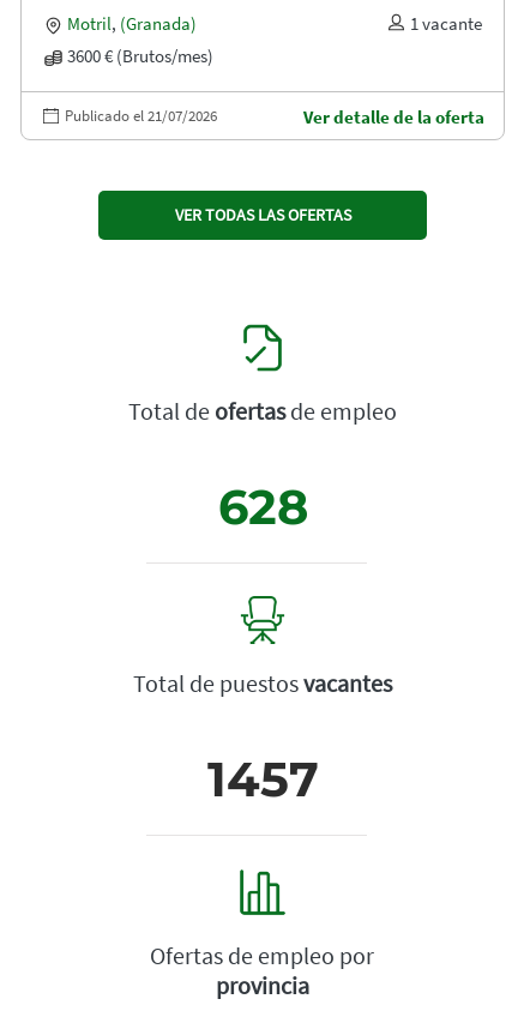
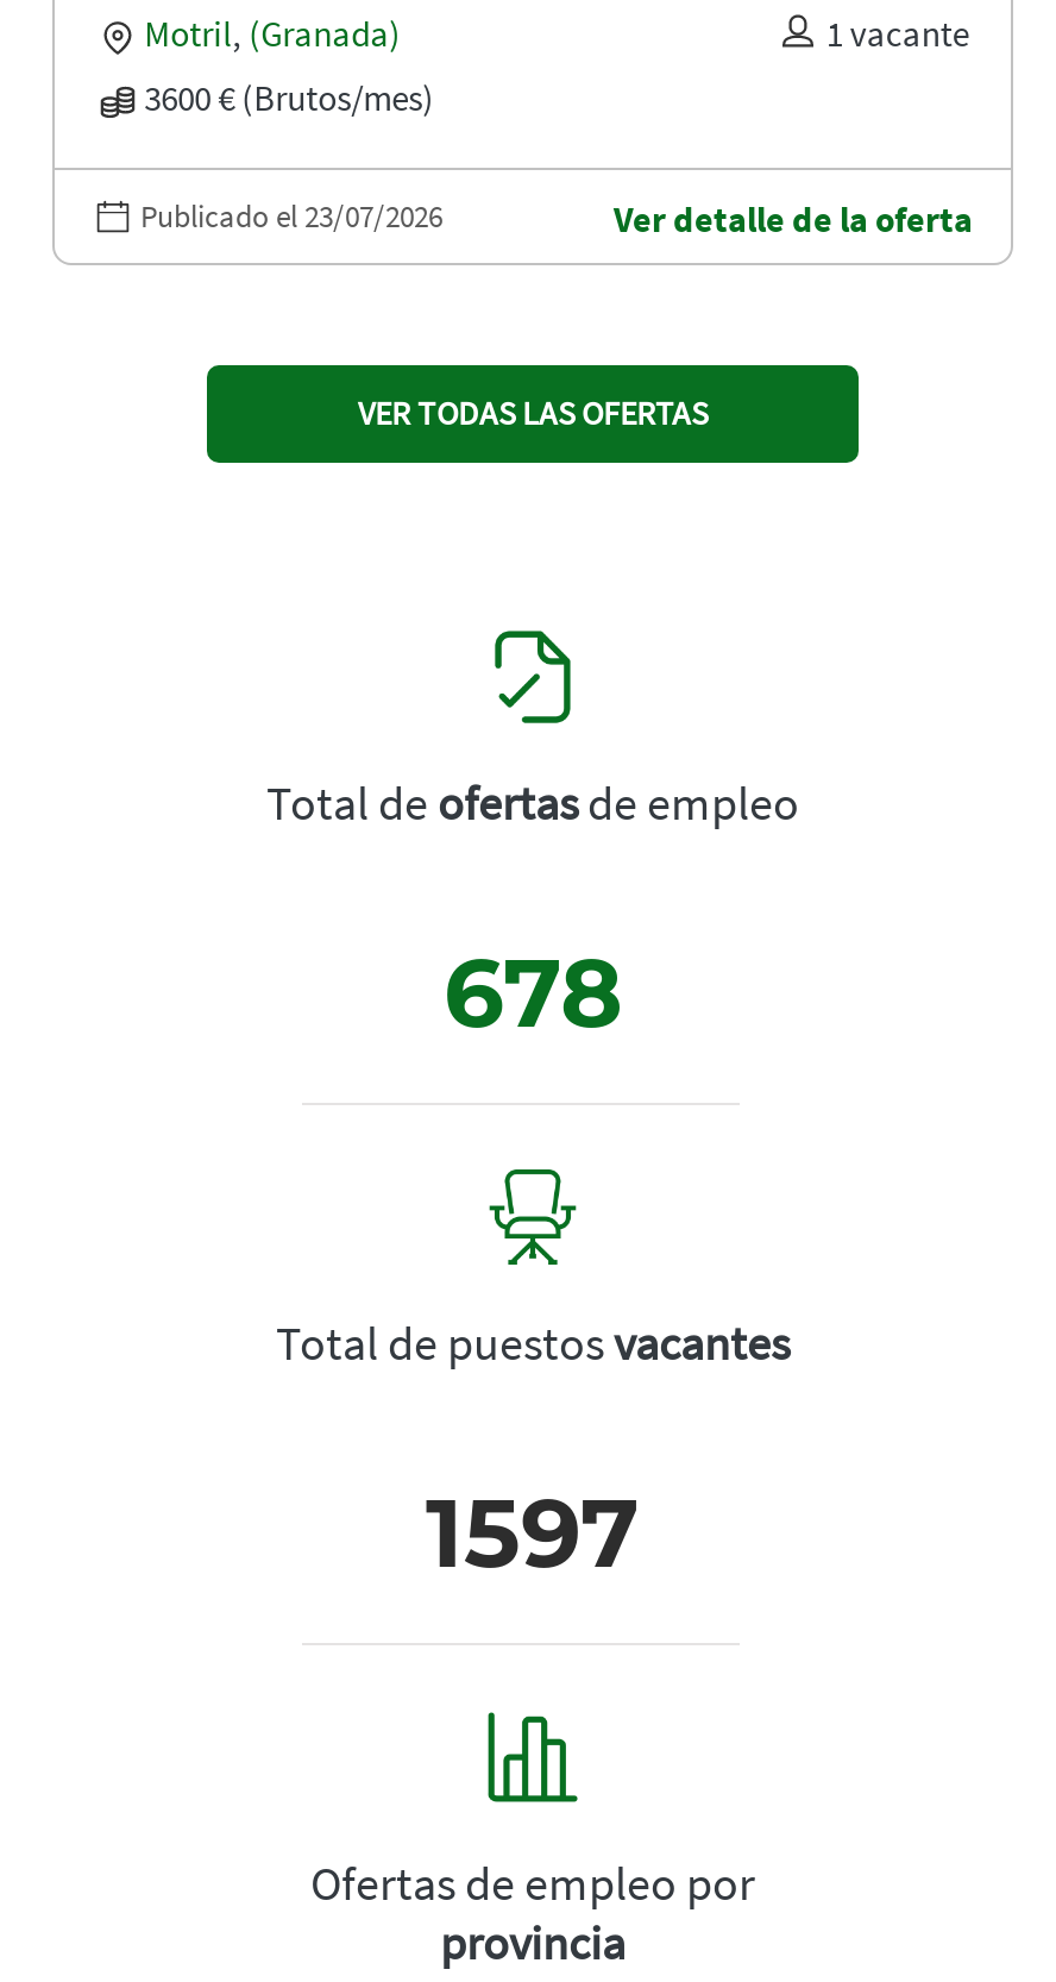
- Publicado el 21/07/2026
+ Publicado el 23/07/2026

- 628
+ 678

- 1457
+ 1597
